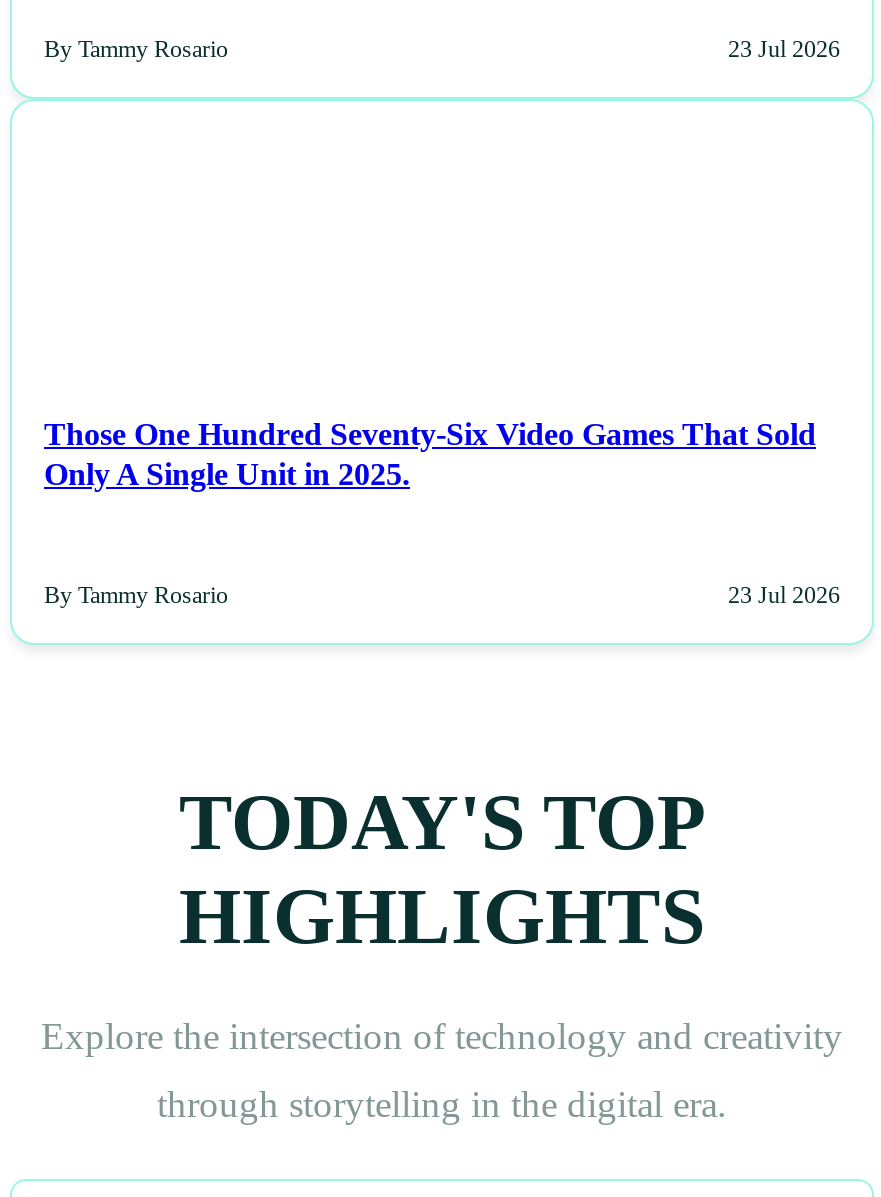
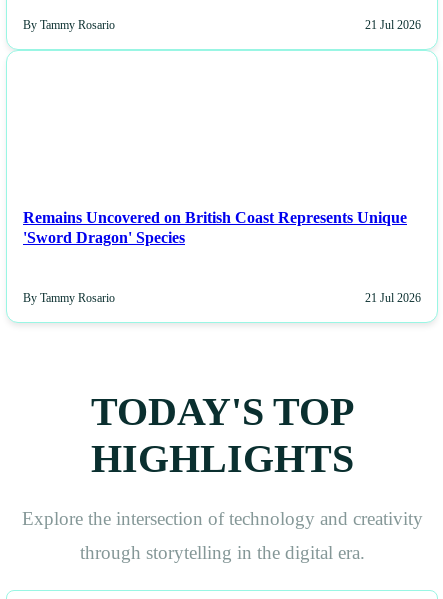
- 23 Jul 2026
+ 21 Jul 2026

- Those One Hundred Seventy-Six Video Games That Sold
- Only A Single Unit in 2025.
+ Remains Uncovered on British Coast Represents Unique
+ 'Sword Dragon' Species

- 23 Jul 2026
+ 21 Jul 2026
